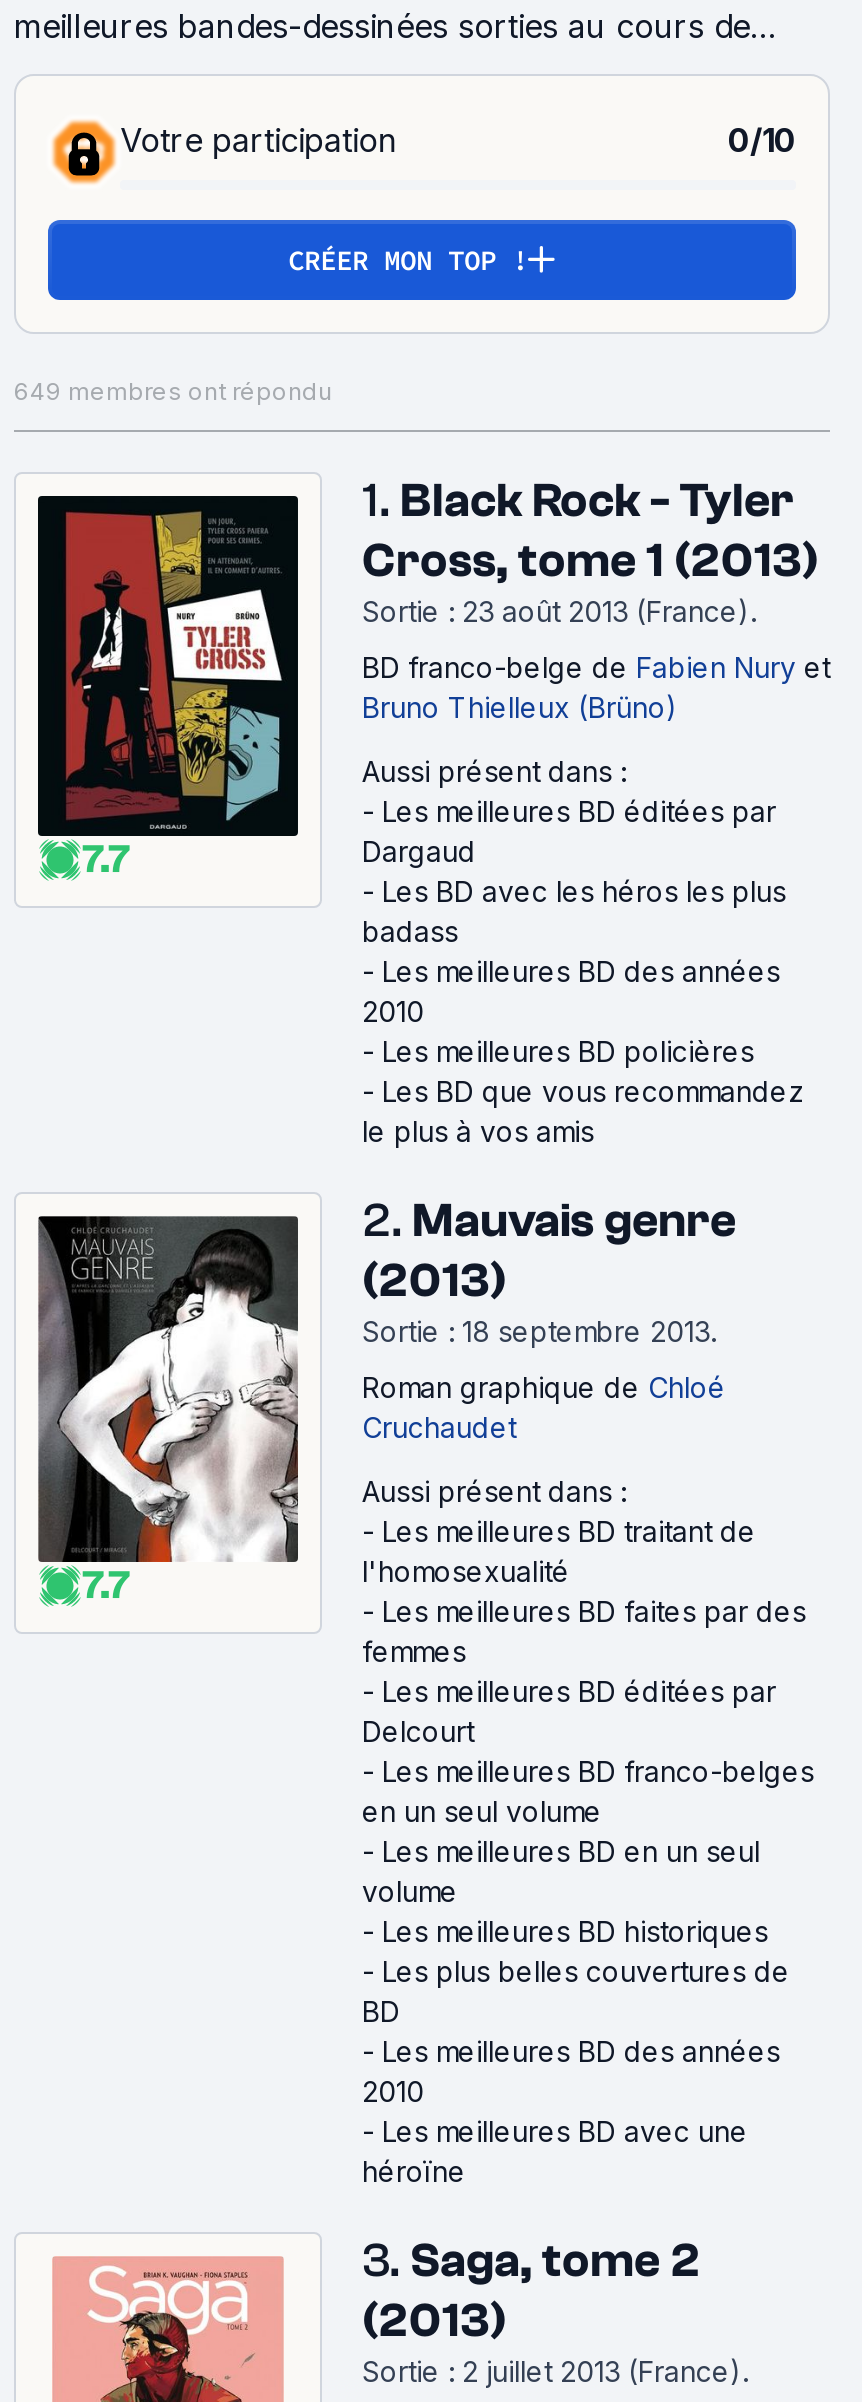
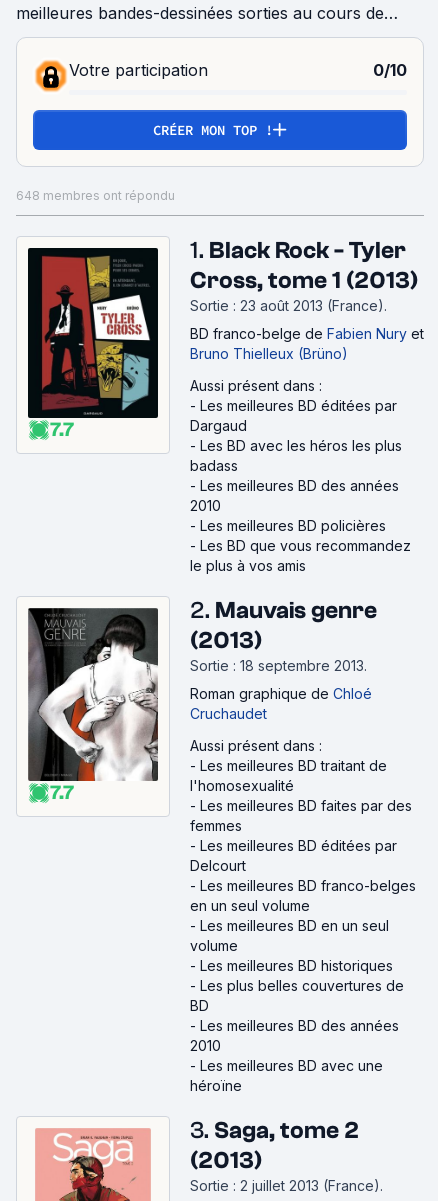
- 649 membres ont répondu
+ 648 membres ont répondu
